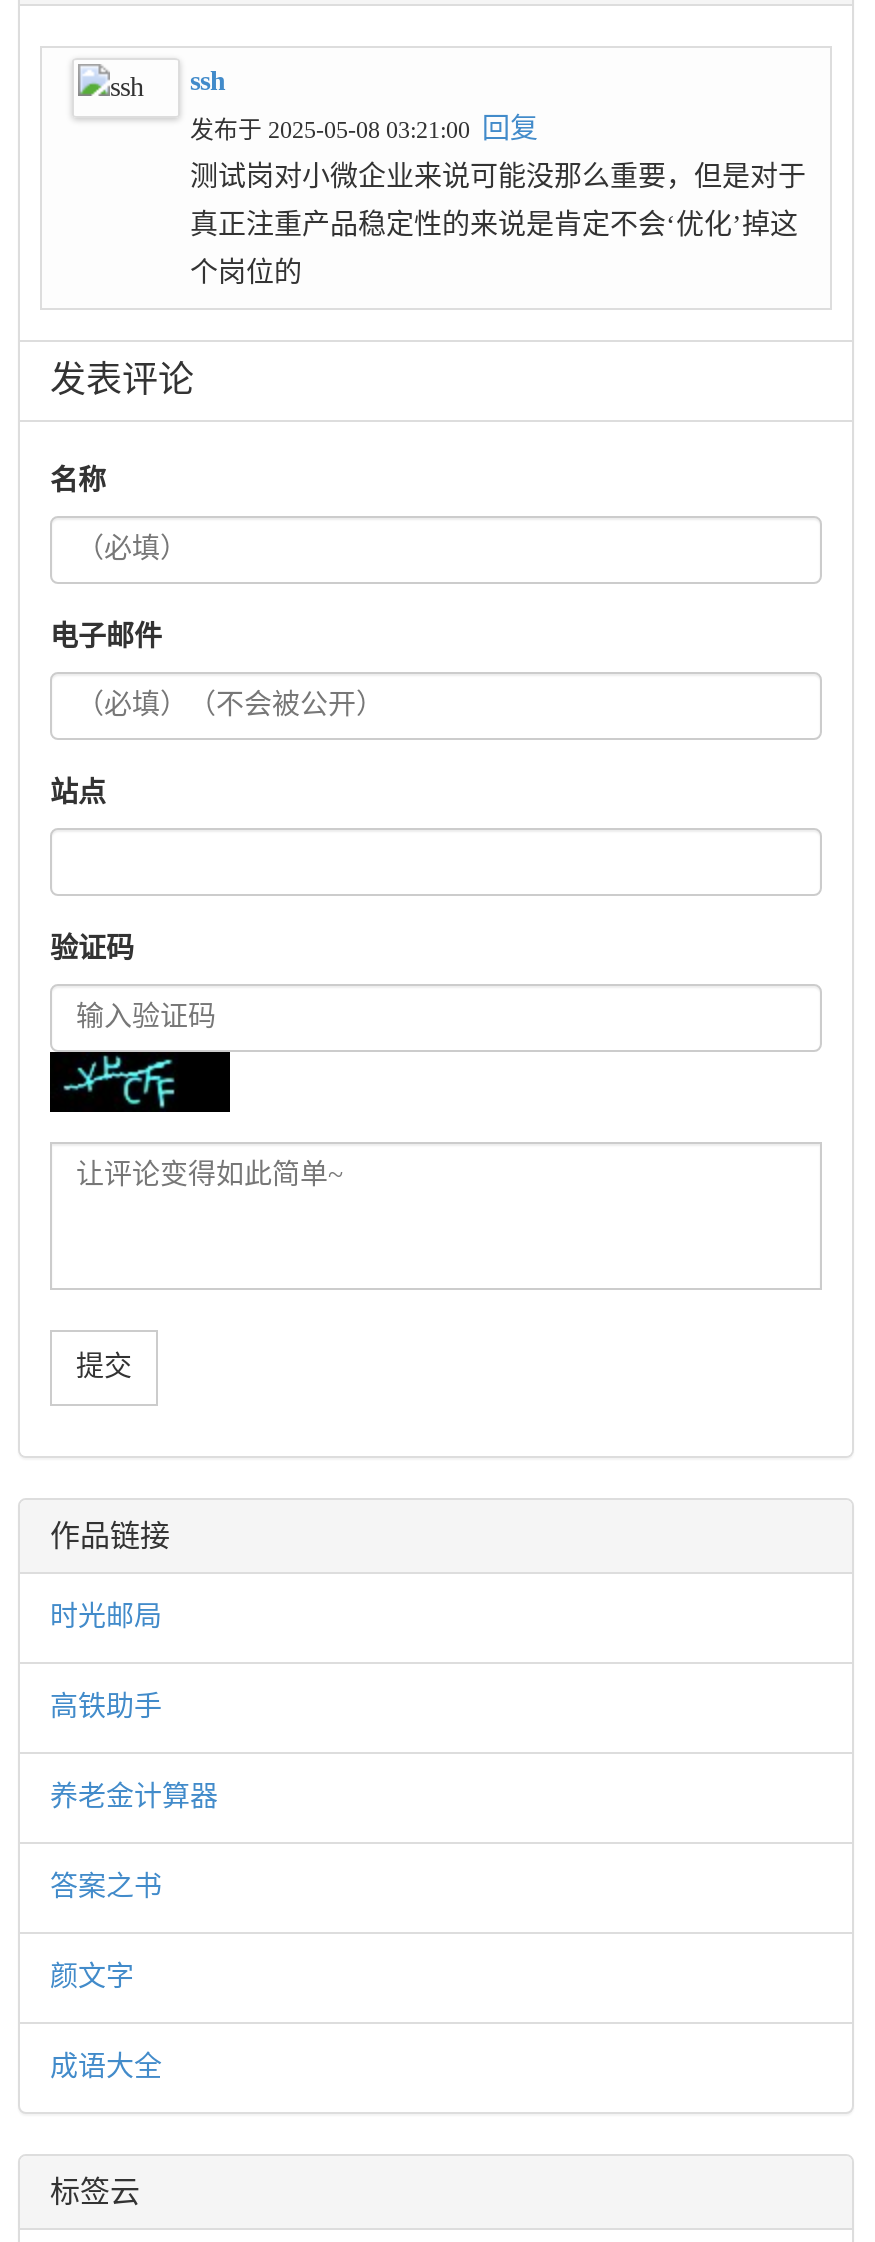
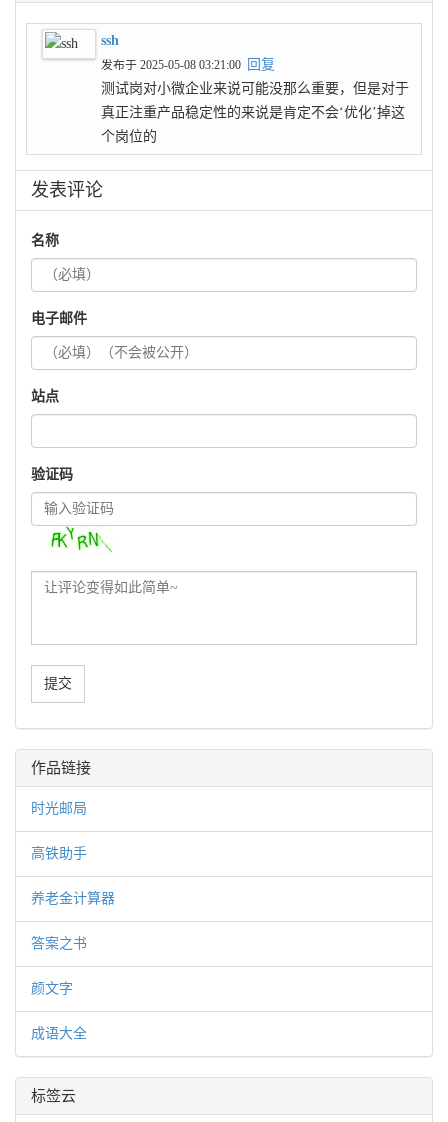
- [image]
+ [image]
